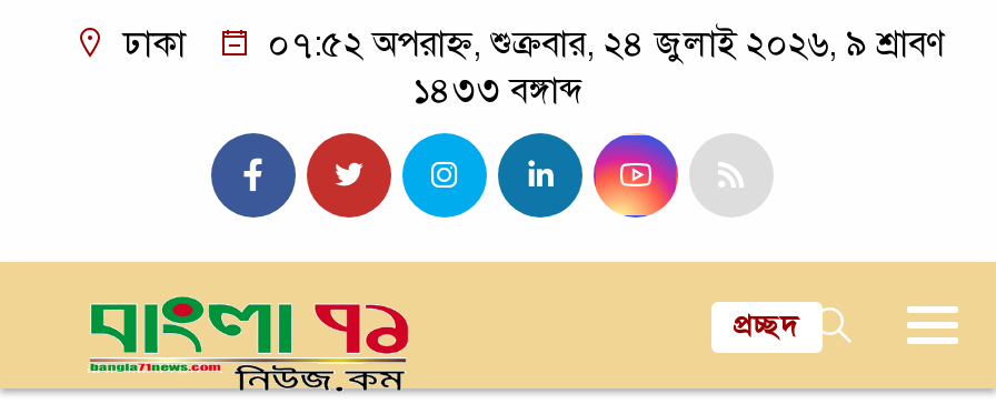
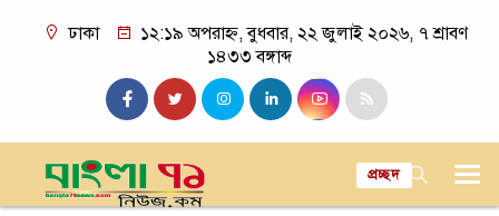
- ০৭:৫২ অপরাহ্ন, শুক্রবার, ২৪ জুলাই ২০২৬, ৯ শ্রাবণ
+ ১২:১৯ অপরাহ্ন, বুধবার, ২২ জুলাই ২০২৬, ৭ শ্রাবণ
